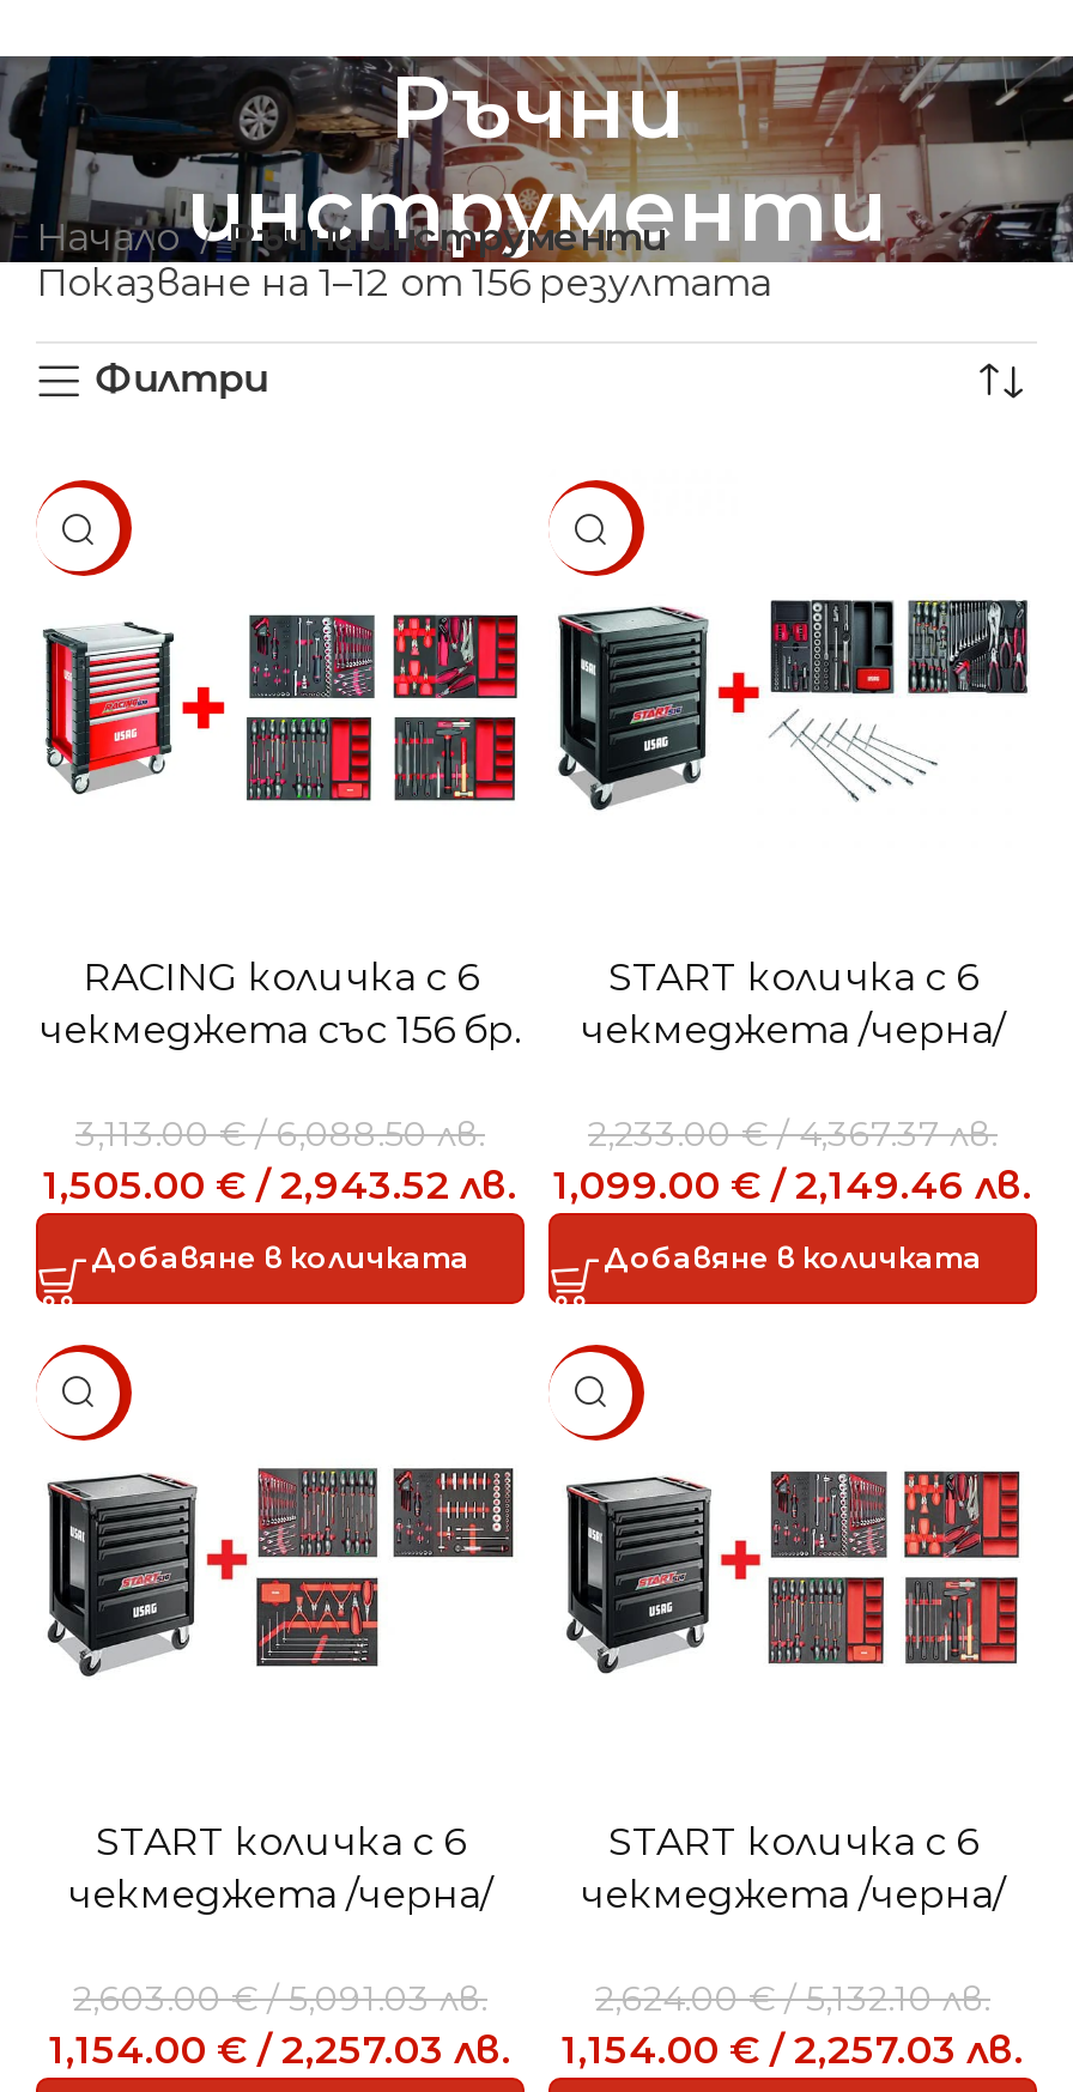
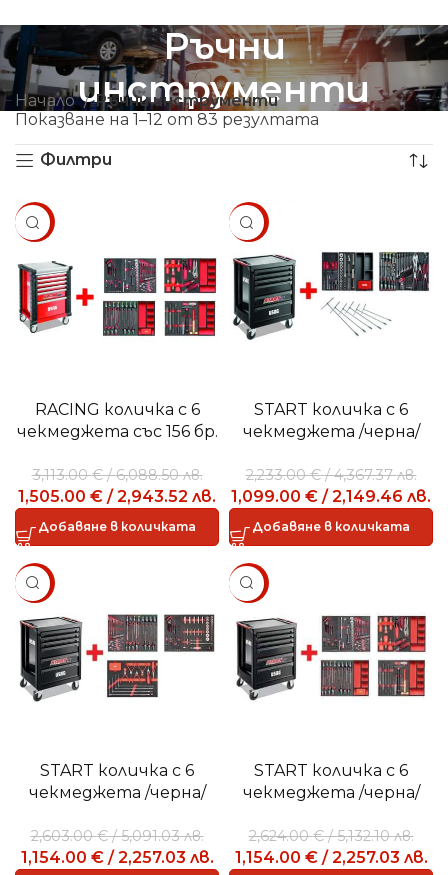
- Показване на 1–12 от 156 резултата
+ Показване на 1–12 от 83 резултата
